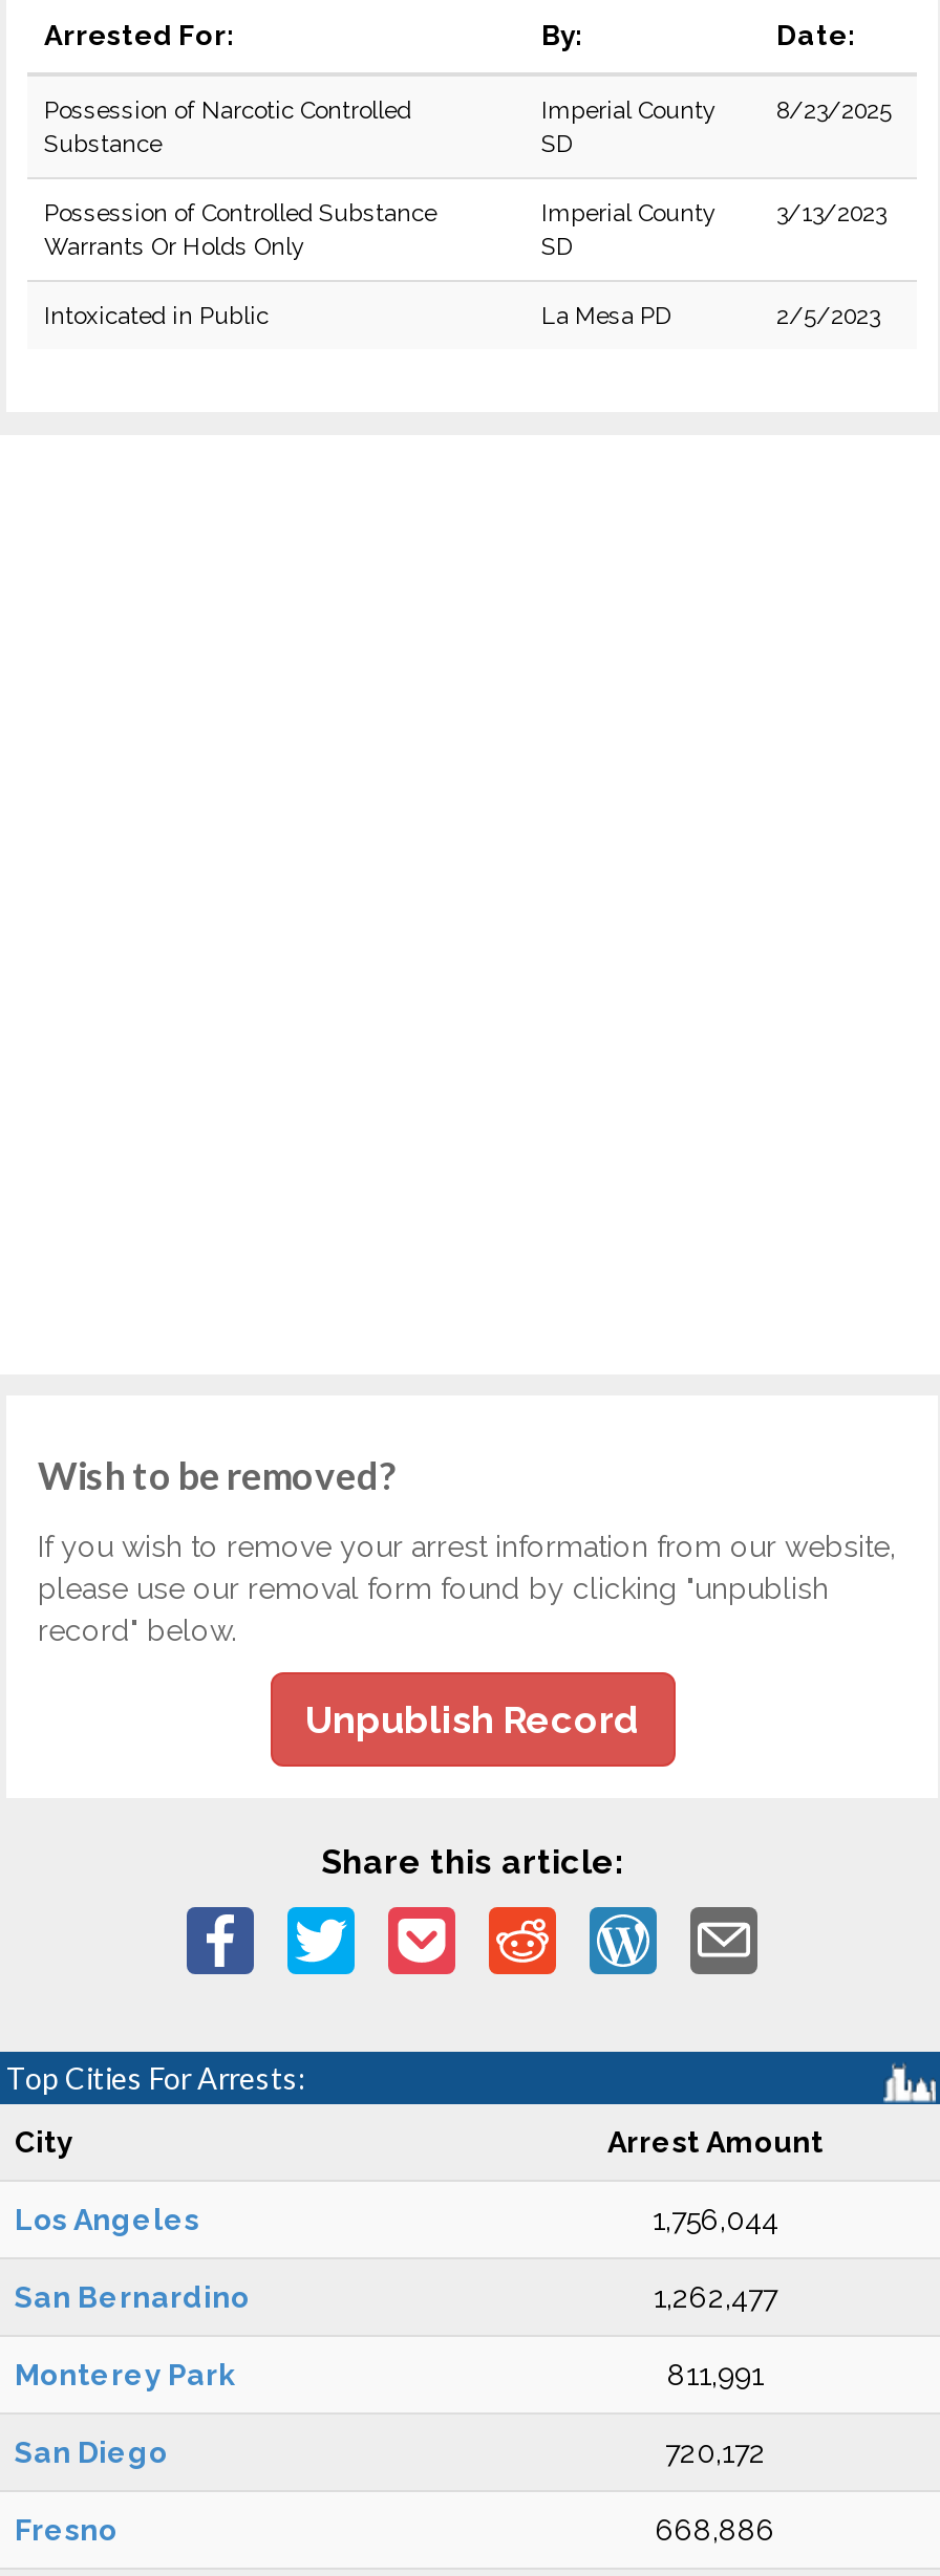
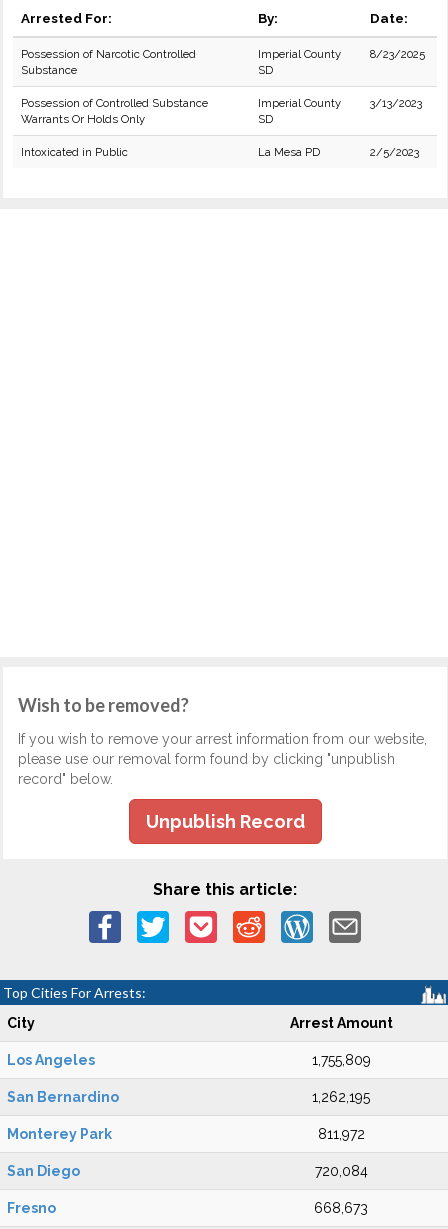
- 1,756,044
+ 1,755,809

- 1,262,477
+ 1,262,195

- 811,991
+ 811,972

- 720,172
+ 720,084

- 668,886
+ 668,673
